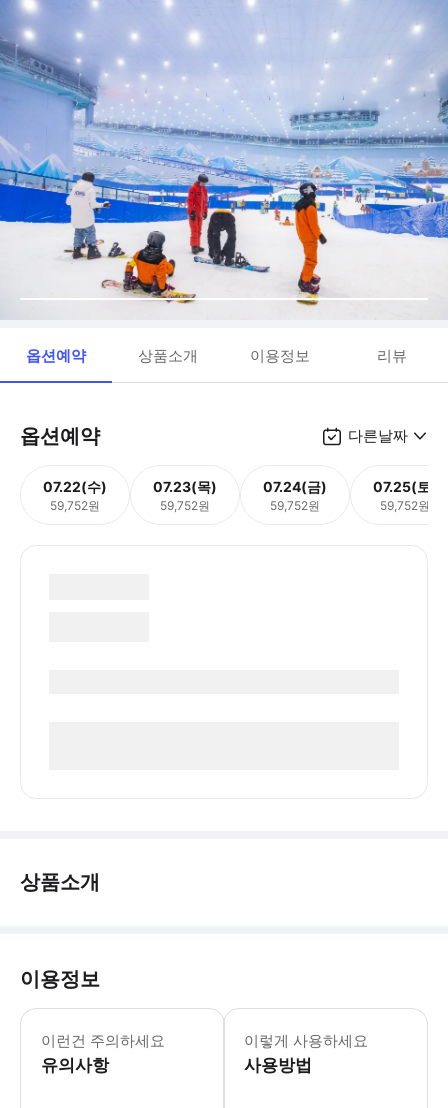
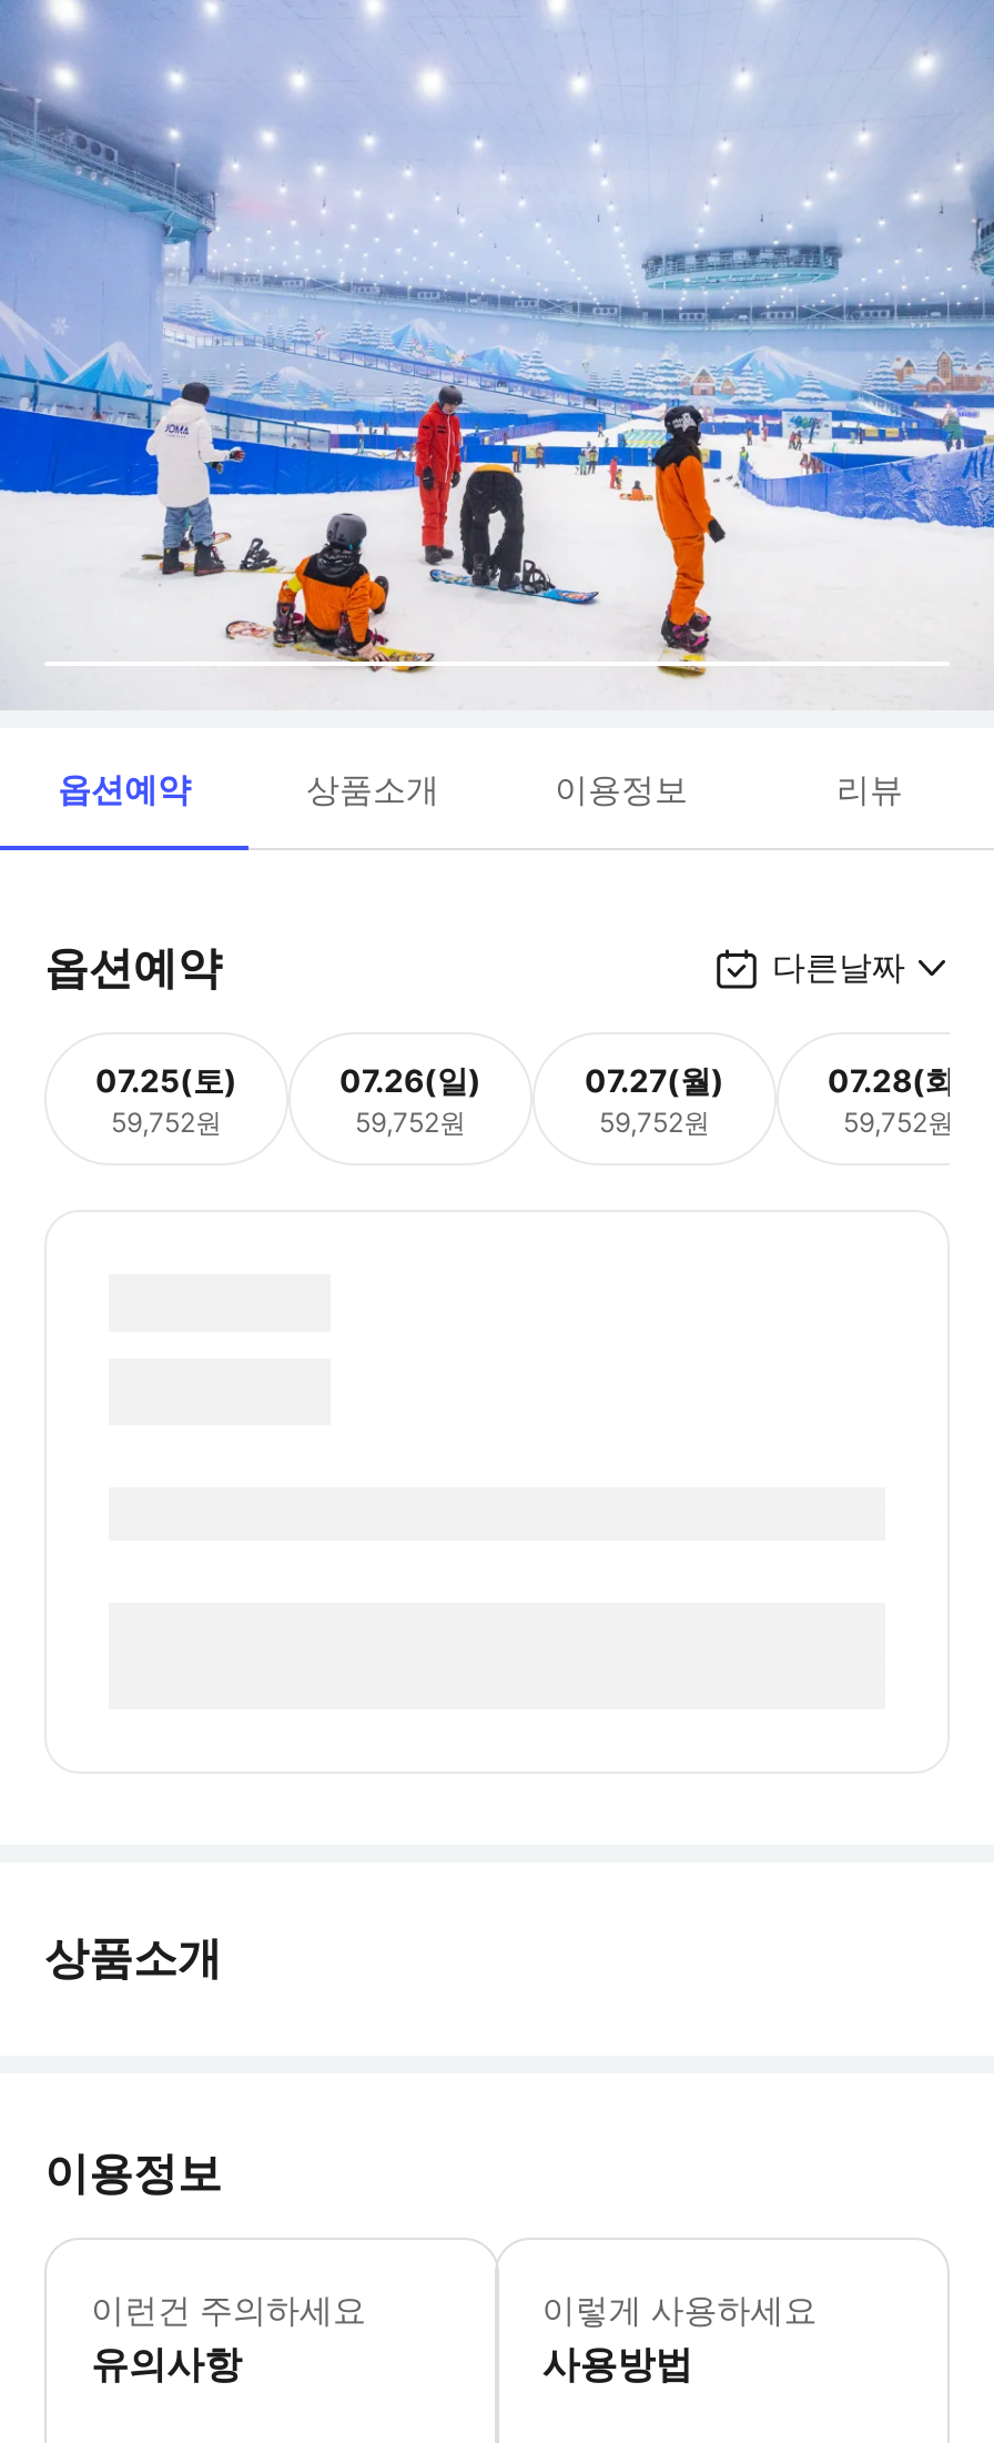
- 07.22(수)
+ 07.25(토)

- 07.23(목)
+ 07.26(일)

- 07.24(금)
+ 07.27(월)

- 07.25(토)
+ 07.28(화)
